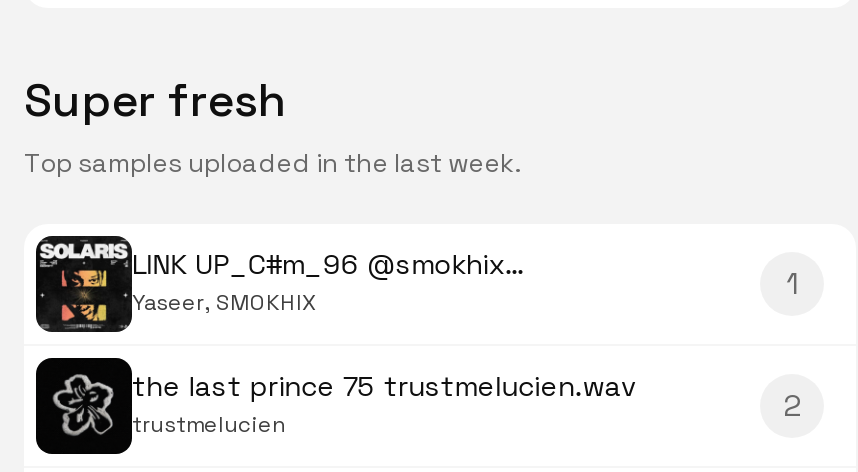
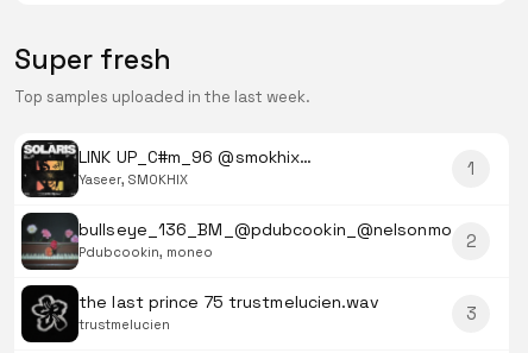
+ [image]
+ bullseye_136_BM_@pdubcookin_@nelsonmoneo.wav
+ Pdubcookin, moneo
+ 2

- 2
+ 3
